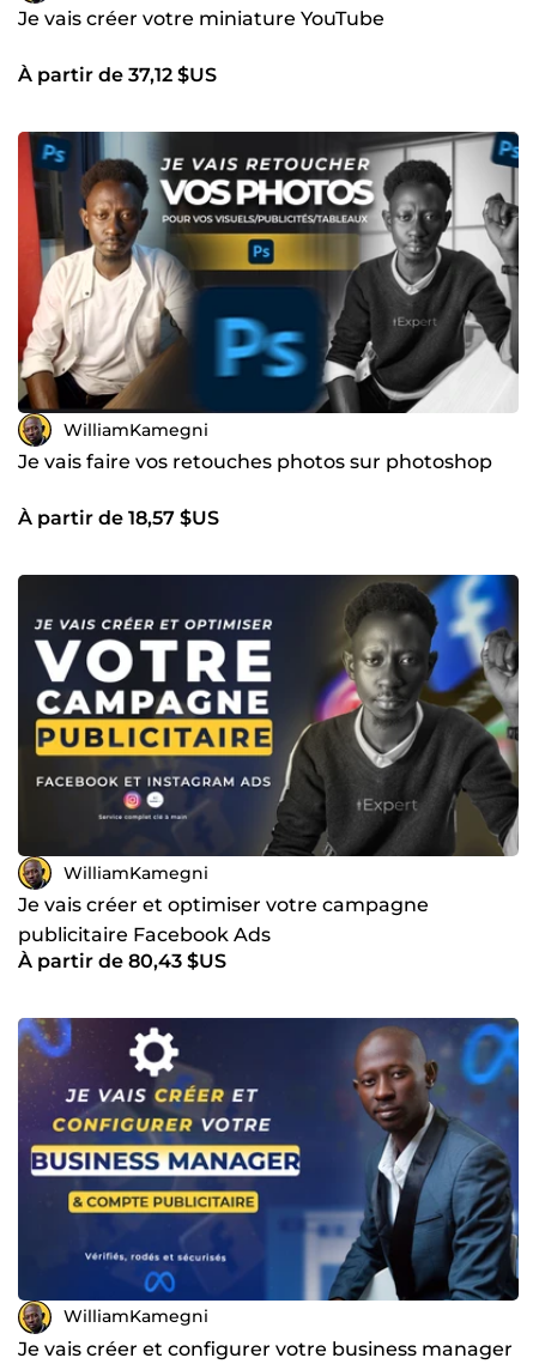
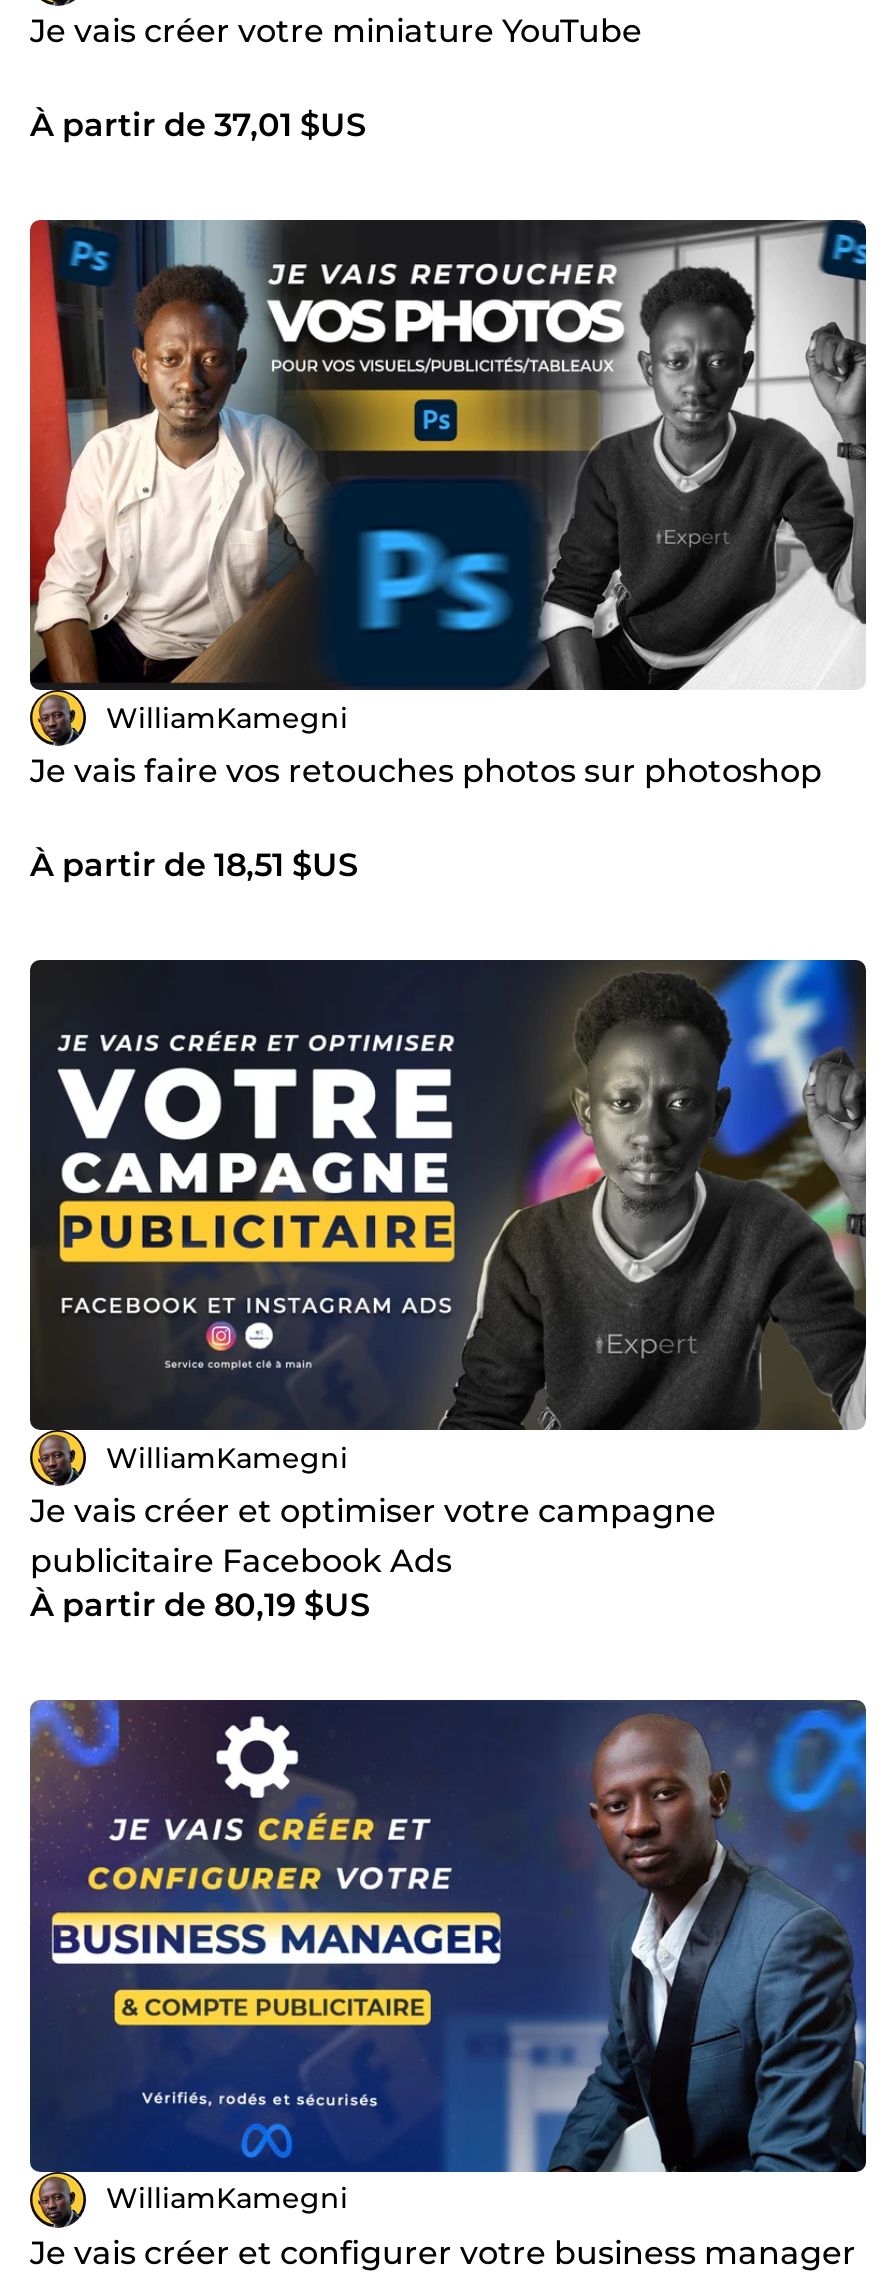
- À partir de 37,12 $US
+ À partir de 37,01 $US

- À partir de 18,57 $US
+ À partir de 18,51 $US

- À partir de 80,43 $US
+ À partir de 80,19 $US
